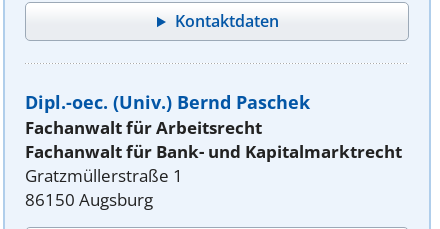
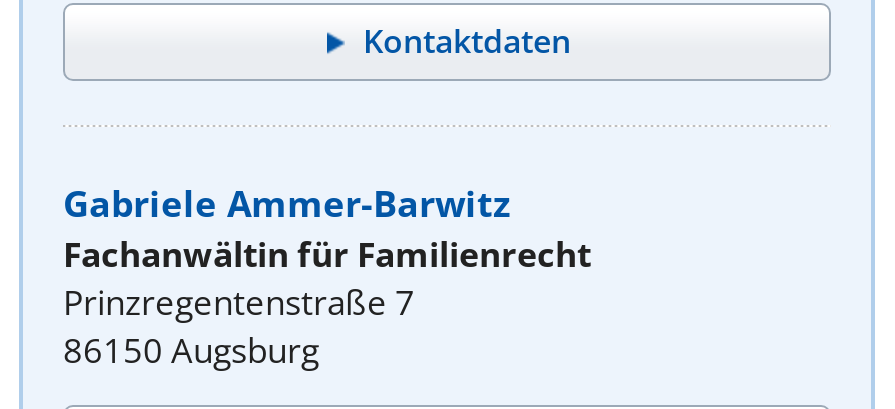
- Dipl.-oec. (Univ.) Bernd Paschek
- Fachanwalt für Arbeitsrecht
- Fachanwalt für Bank- und Kapitalmarktrecht
- Gratzmüllerstraße 1
+ Gabriele Ammer-Barwitz
+ Fachanwältin für Familienrecht
+ Prinzregentenstraße 7
